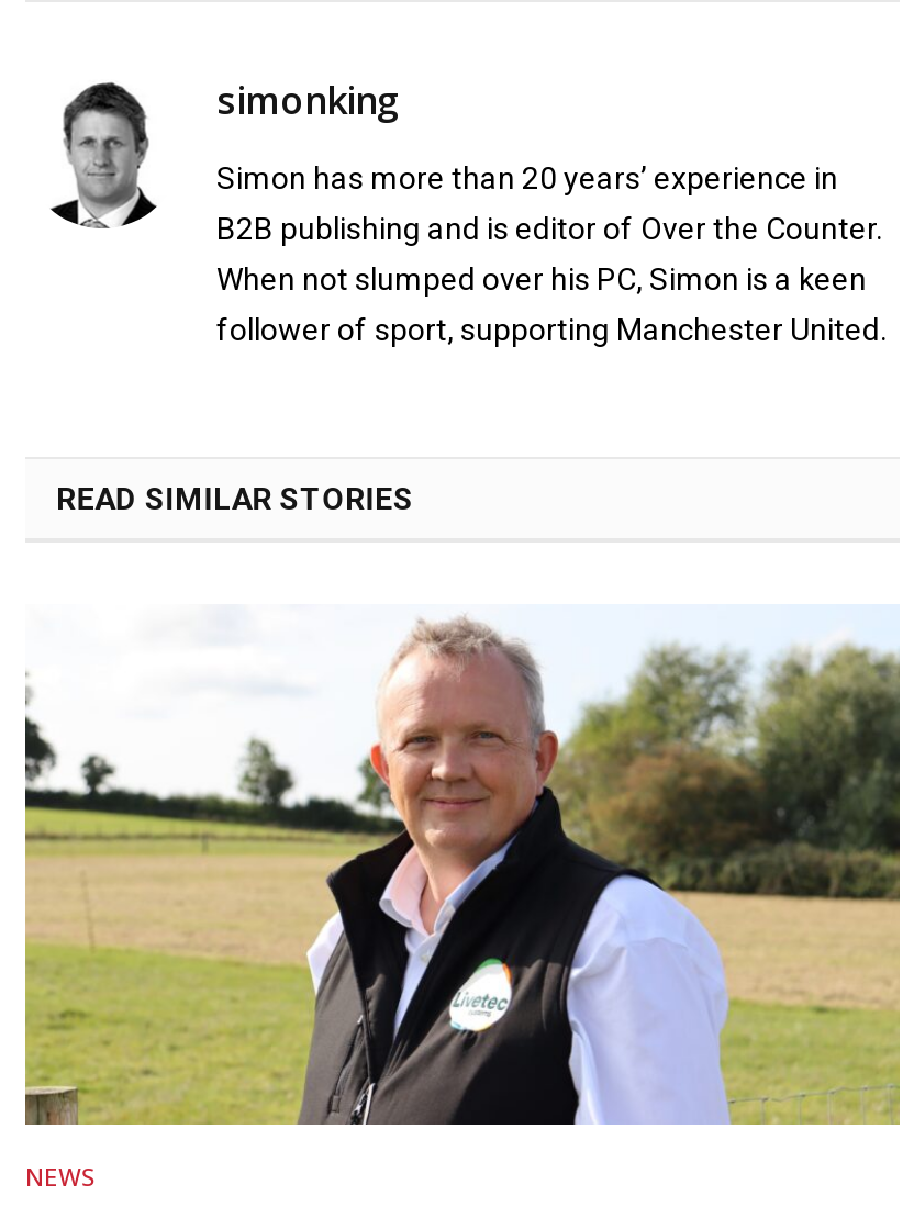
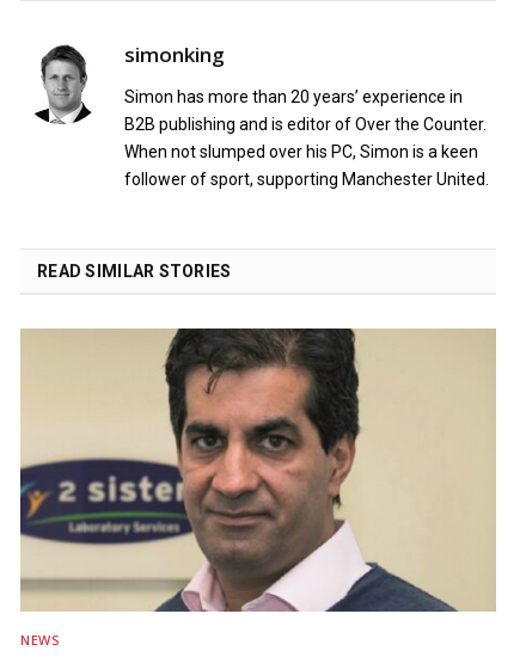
- [image]
+ [image]
